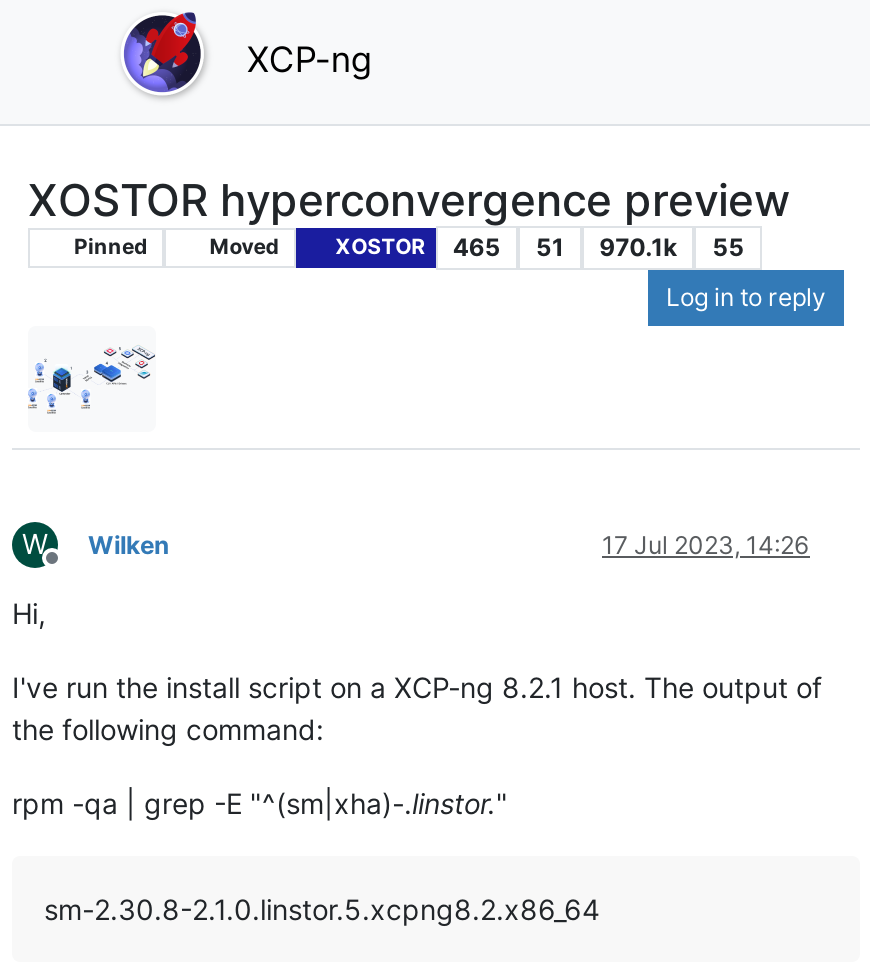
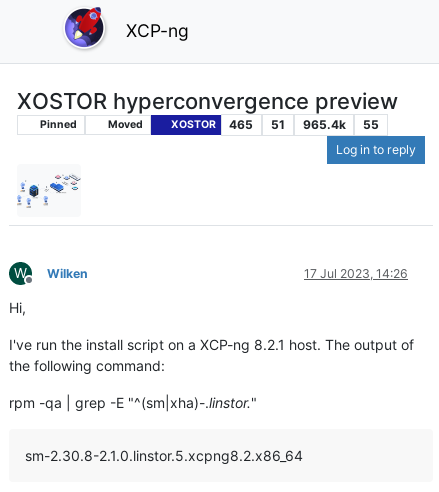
- Moved XOSTOR 465 51 970.1k 55
+ Moved XOSTOR 465 51 965.4k 55
